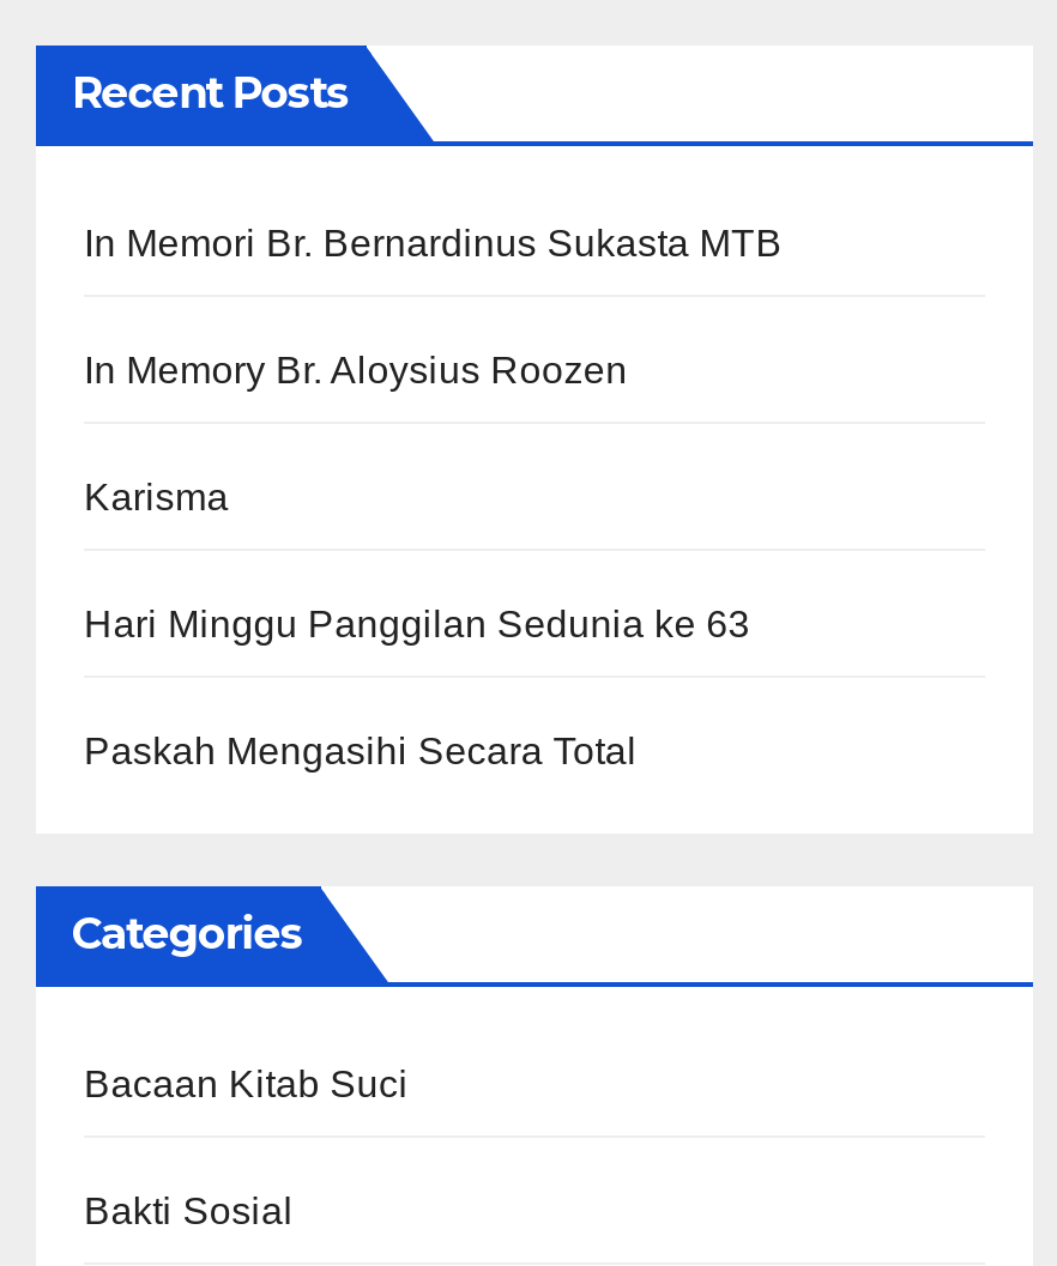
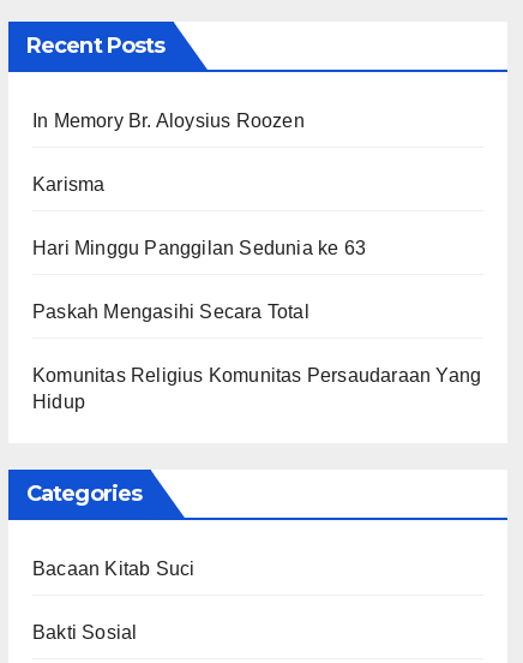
- In Memori Br. Bernardinus Sukasta MTB

moved up: In Memory Br. Aloysius Roozen | Karisma | Hari Minggu Panggilan Sedunia ke 63 | Paskah Mengasihi Secara Total

+ Komunitas Religius Komunitas Persaudaraan Yang
+ Hidup
